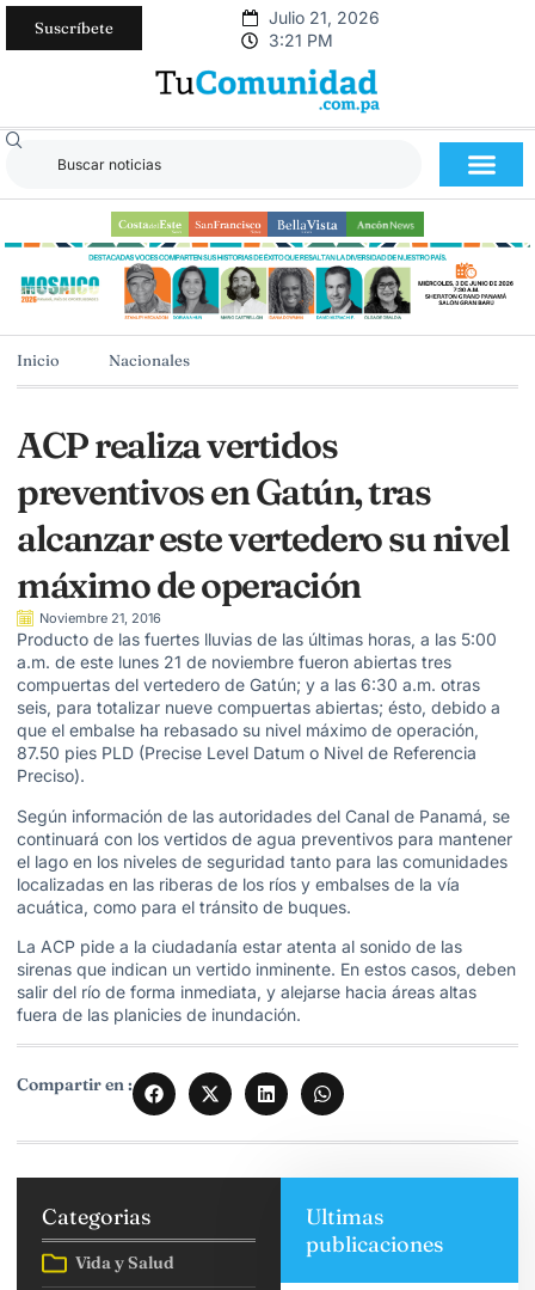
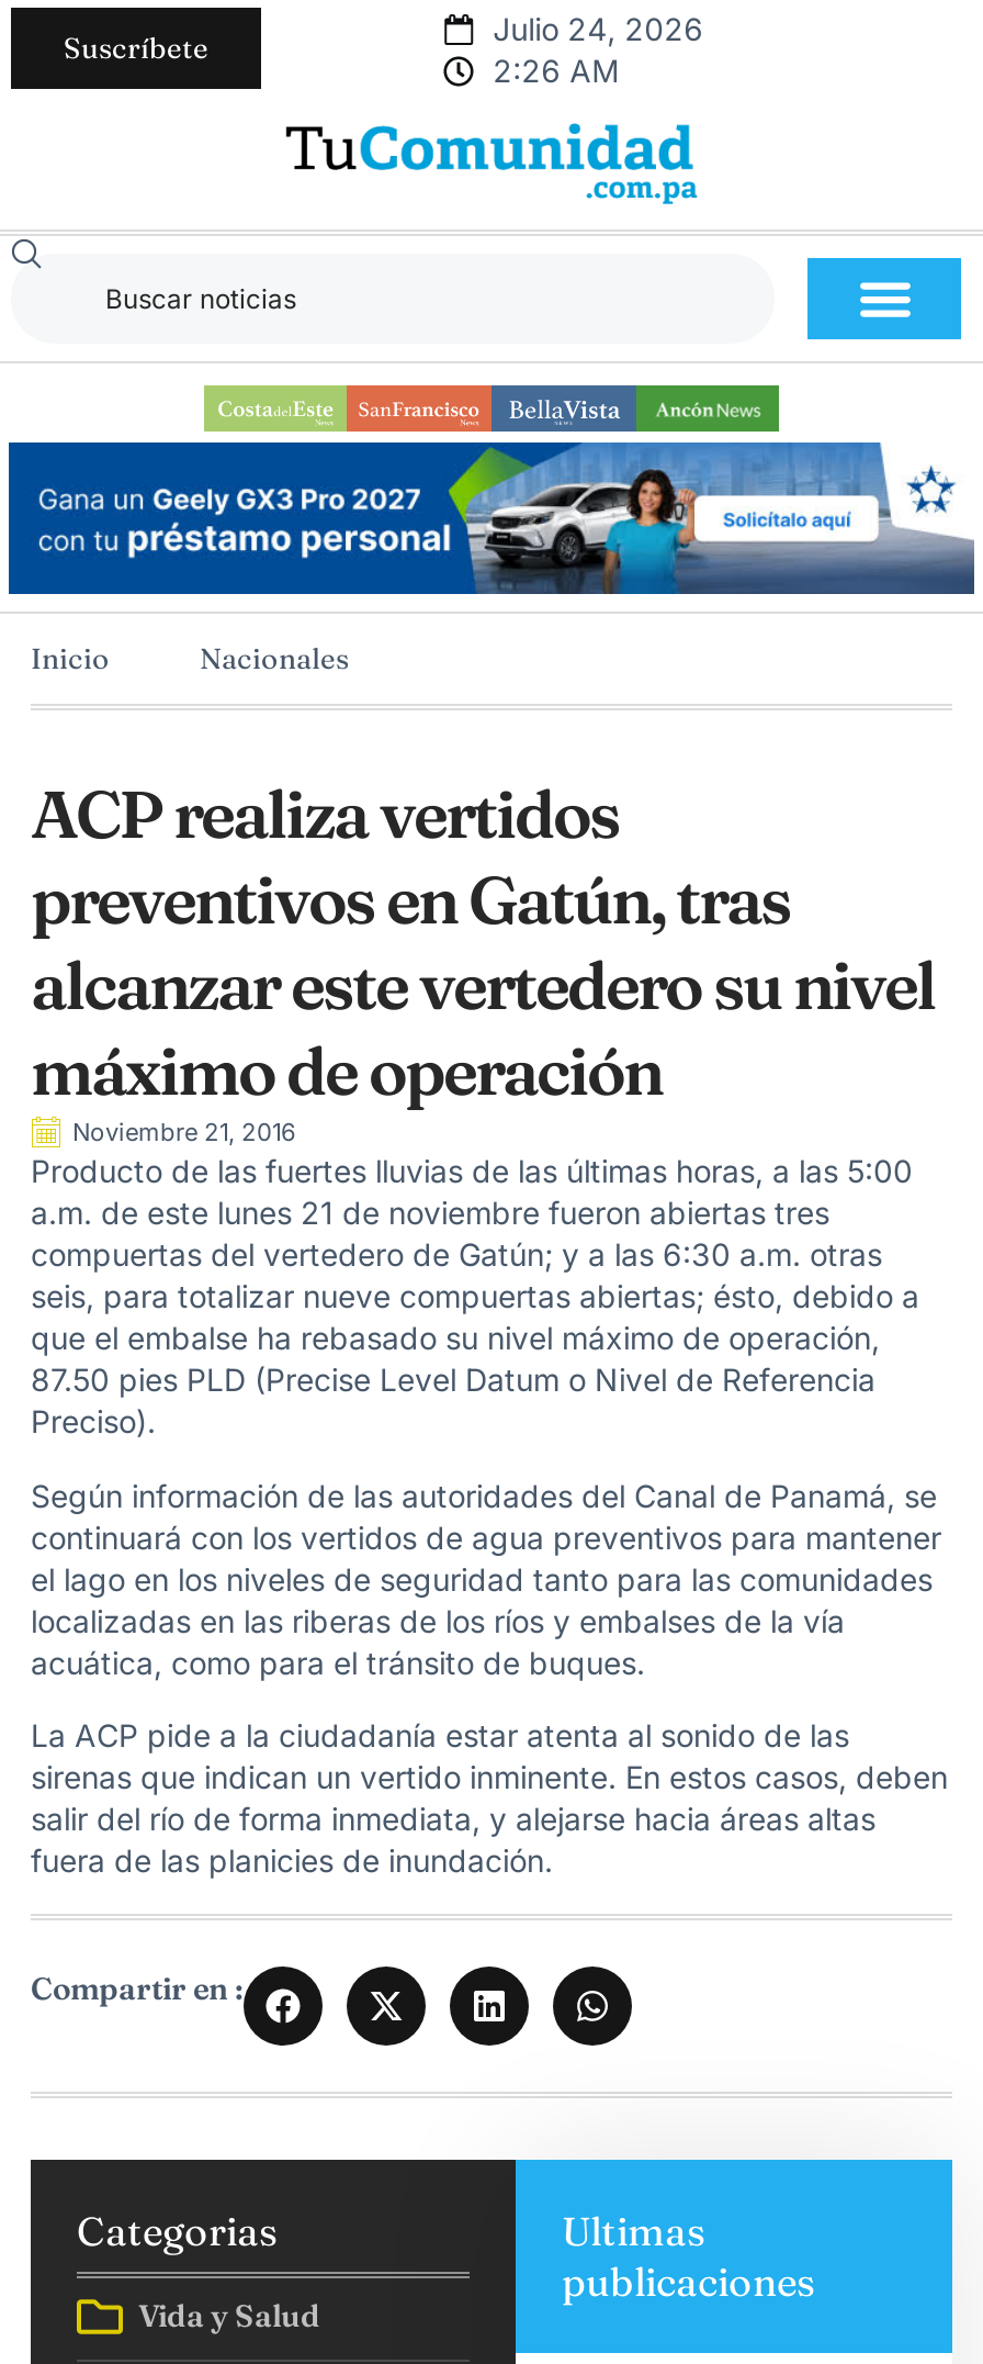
- Julio 21, 2026
- 3:21 PM
+ Julio 24, 2026
+ 2:26 AM

- [image]
+ [image]
